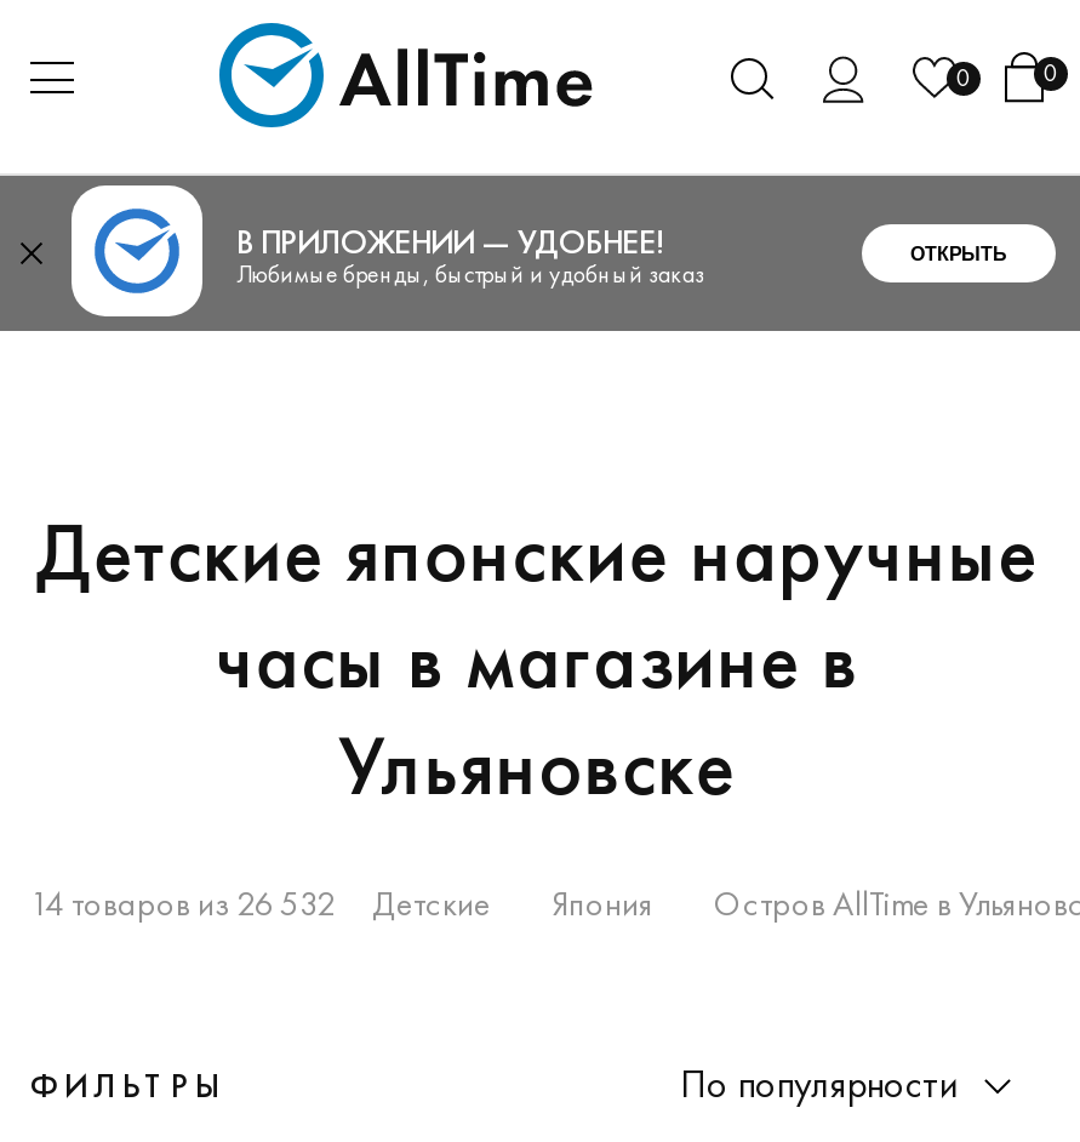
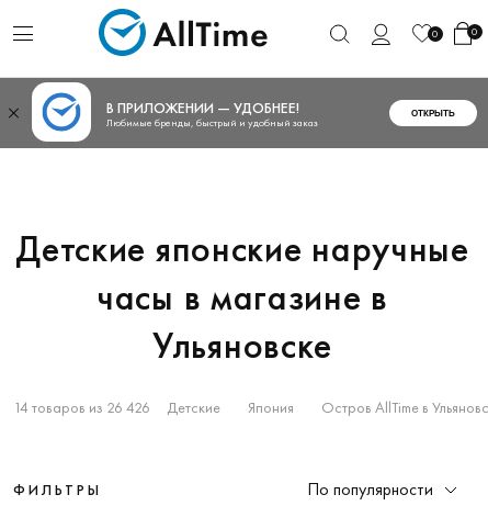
- 14 товаров из 26 532
+ 14 товаров из 26 426
